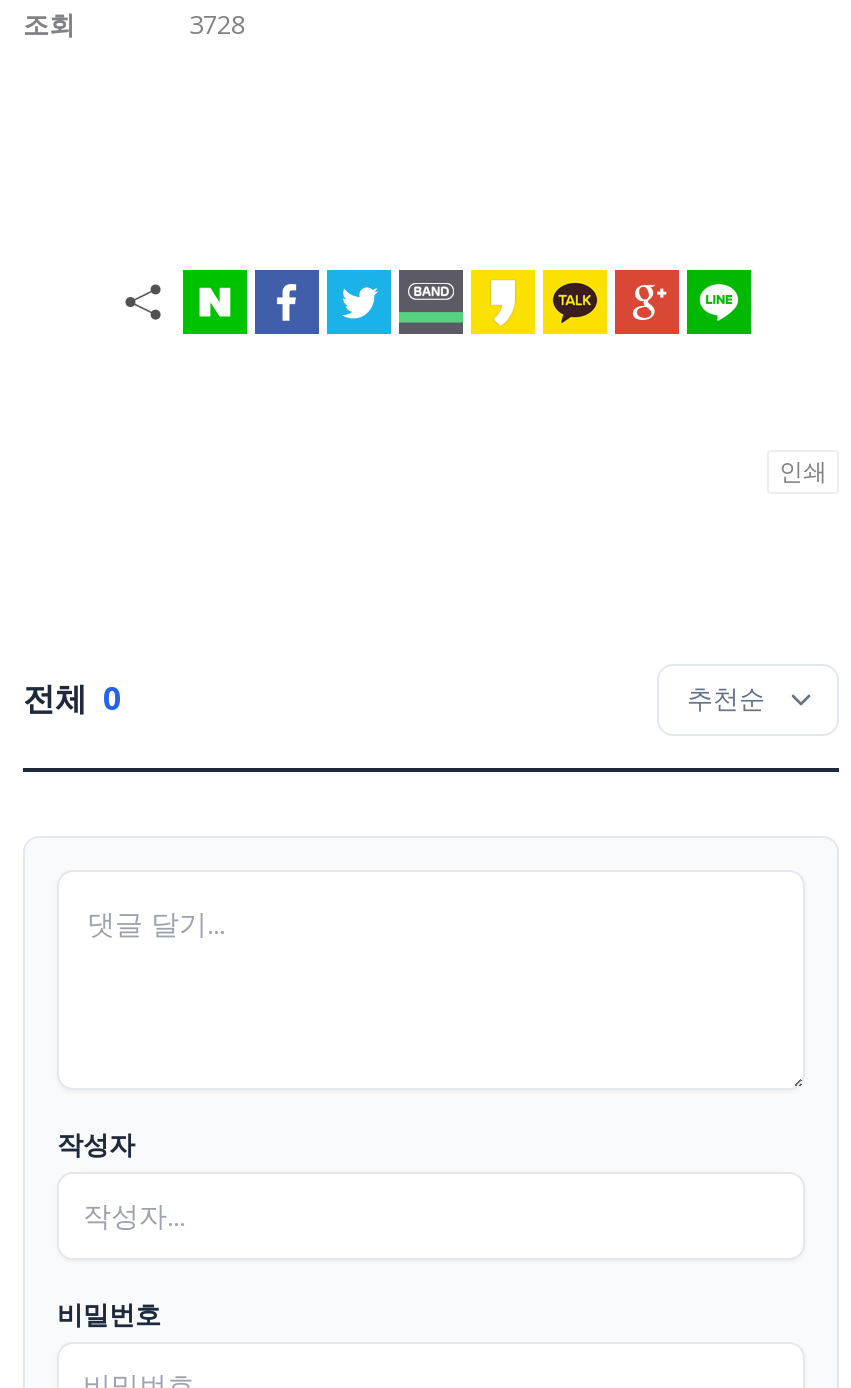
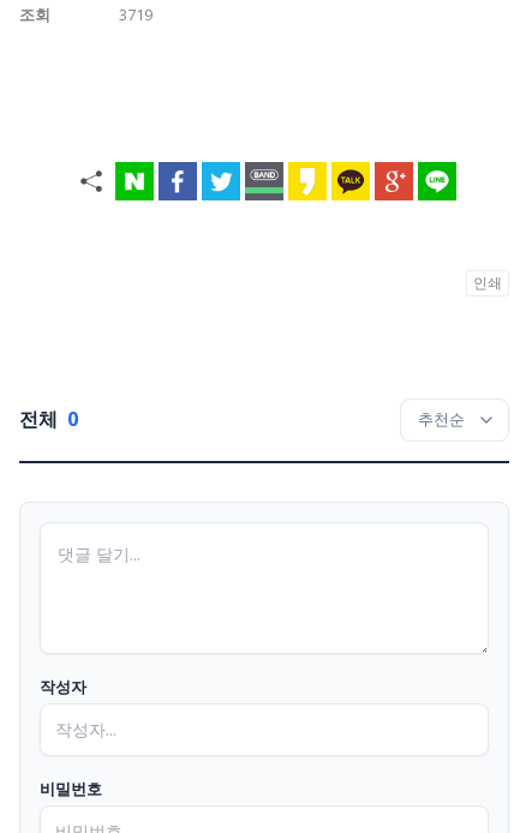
- 3728
+ 3719
